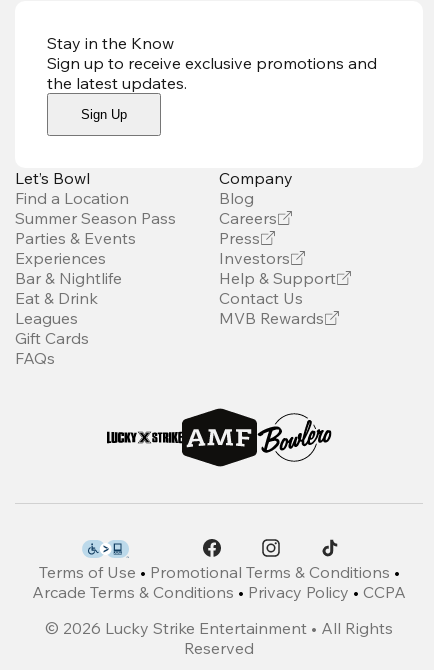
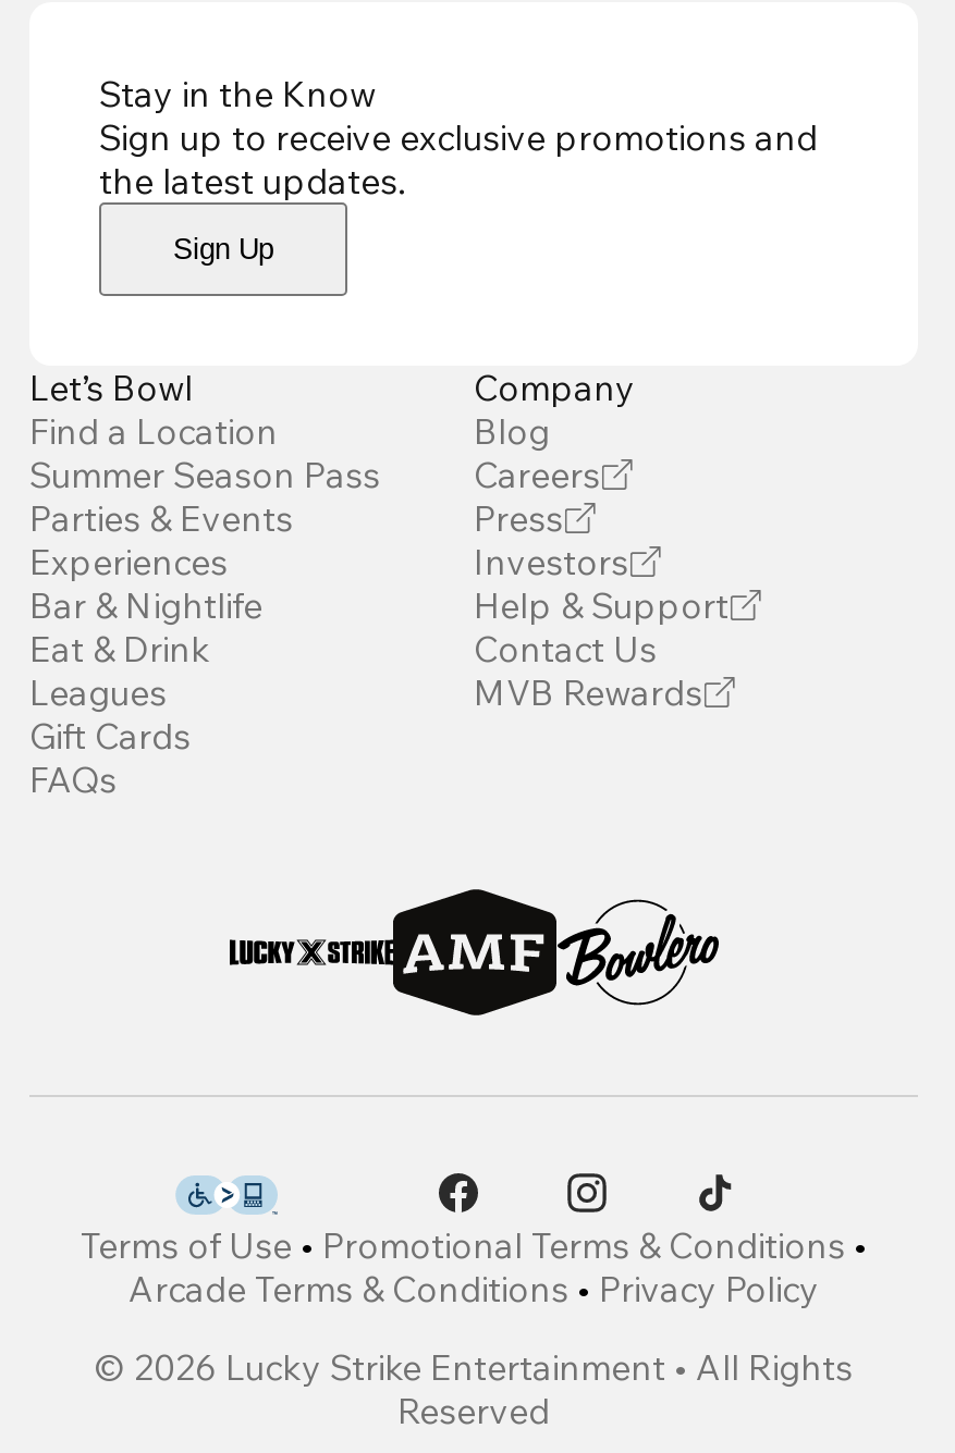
- Arcade Terms & Conditions • Privacy Policy • CCPA
+ Arcade Terms & Conditions • Privacy Policy
